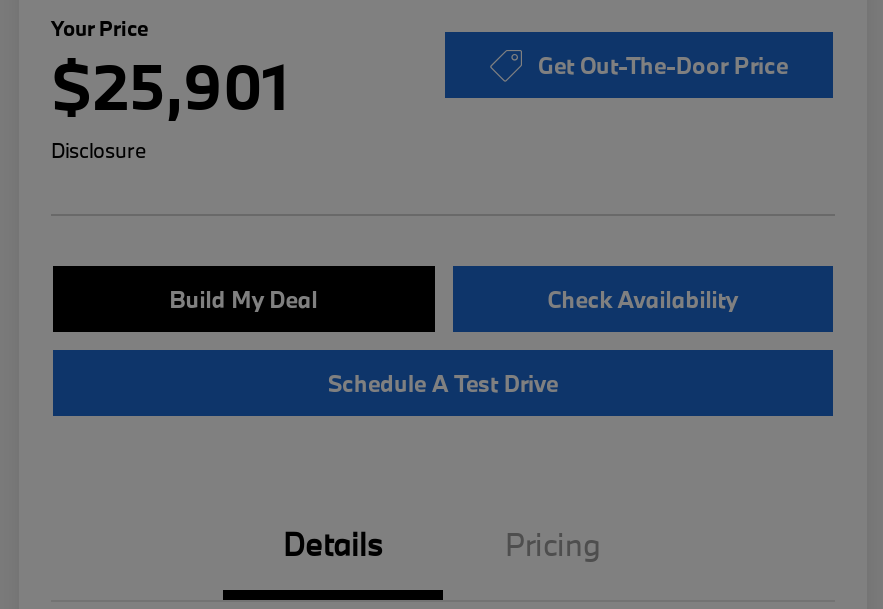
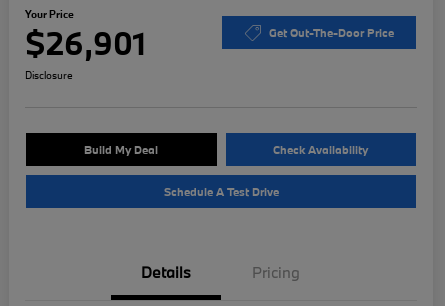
- $25,901
+ $26,901
